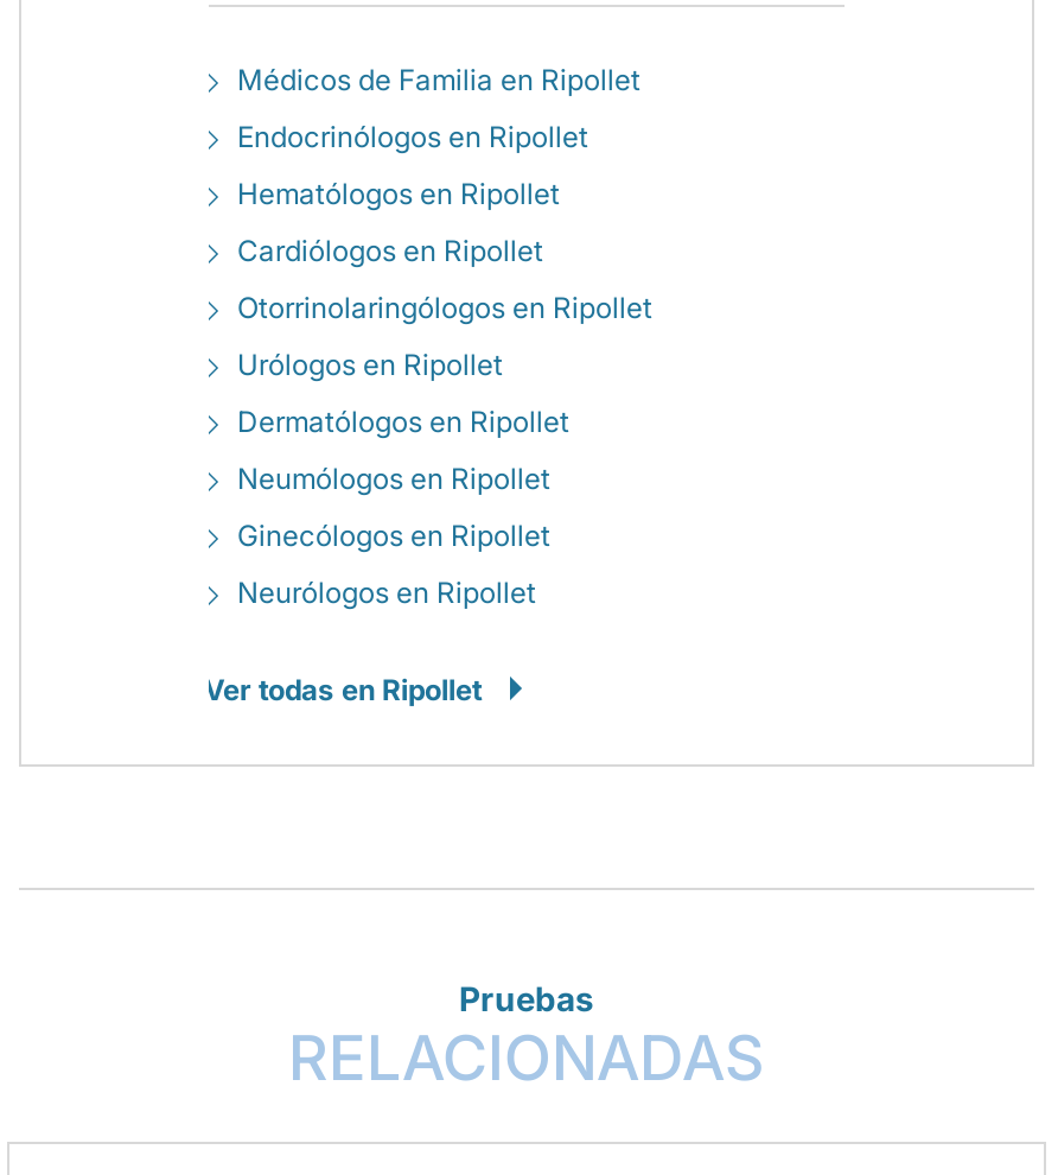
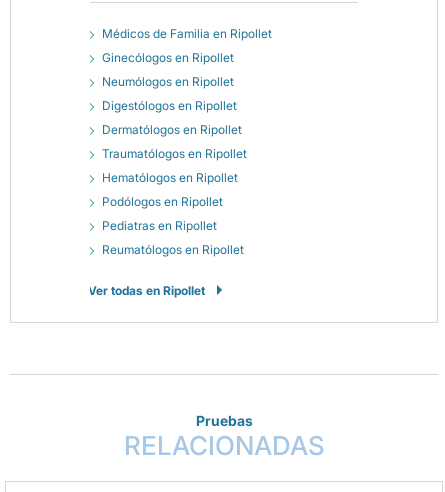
- Endocrinólogos en Ripollet
- Cardiólogos en Ripollet
- Otorrinolaringólogos en Ripollet
- Urólogos en Ripollet

moved down: Hematólogos en Ripollet

moved down: Dermatólogos en Ripollet

moved down: Neumólogos en Ripollet

moved up: Ginecólogos en Ripollet

- Neurólogos en Ripollet
+ Digestólogos en Ripollet
+ Traumatólogos en Ripollet
+ Podólogos en Ripollet
+ Pediatras en Ripollet
+ Reumatólogos en Ripollet
